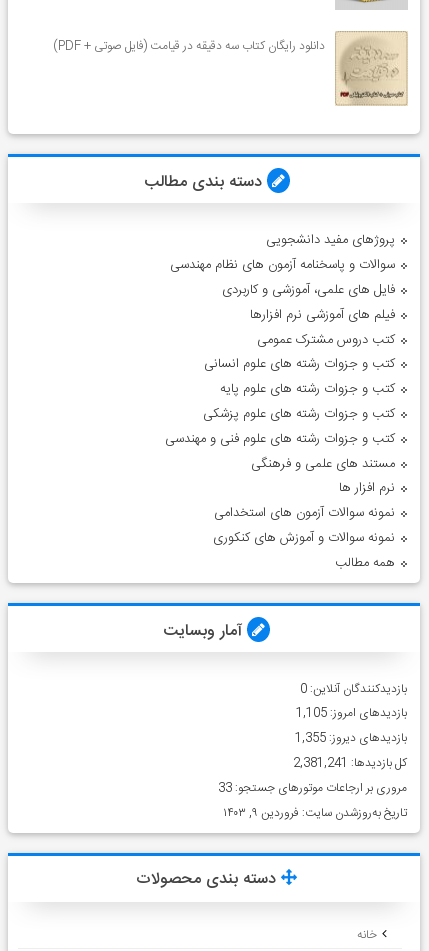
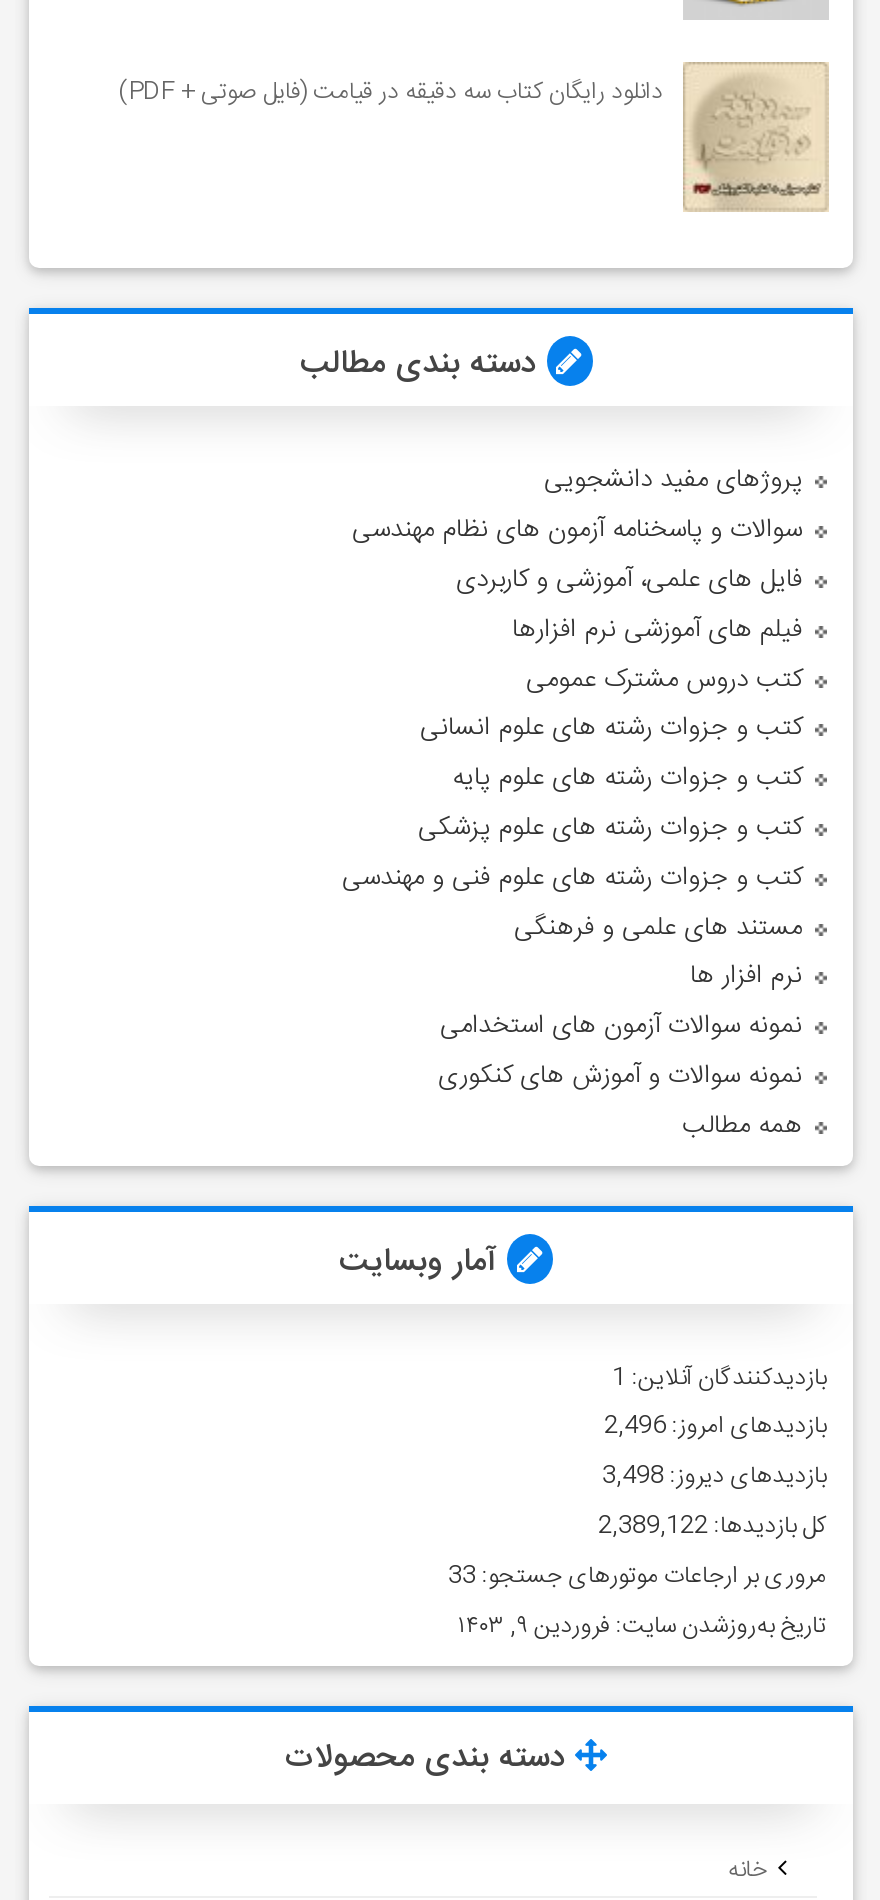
- بازدیدکنندگان آنلاین: 0
+ بازدیدکنندگان آنلاین: 1

- بازدیدهای امروز: 1,105
+ بازدیدهای امروز: 2,496

- بازدیدهای دیروز: 1,355
+ بازدیدهای دیروز: 3,498

- کل بازدیدها: 2,381,241
+ کل بازدیدها: 2,389,122
